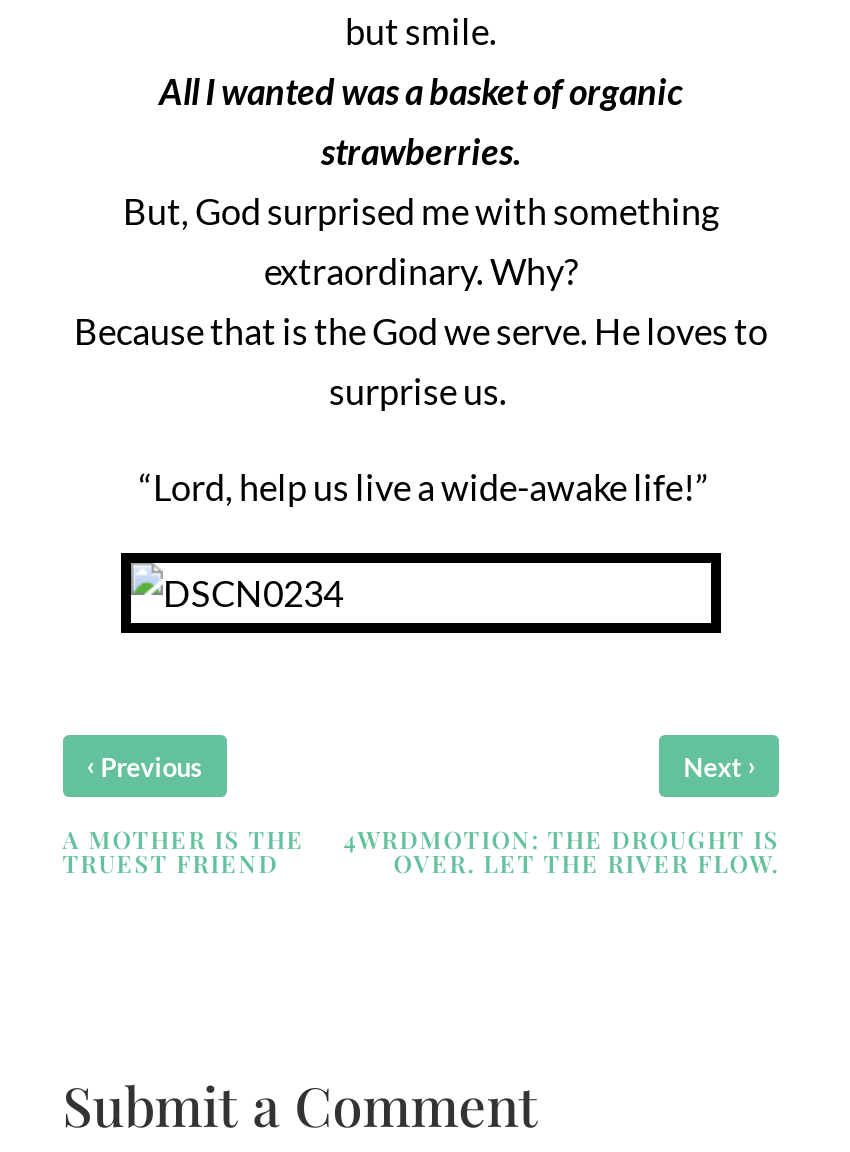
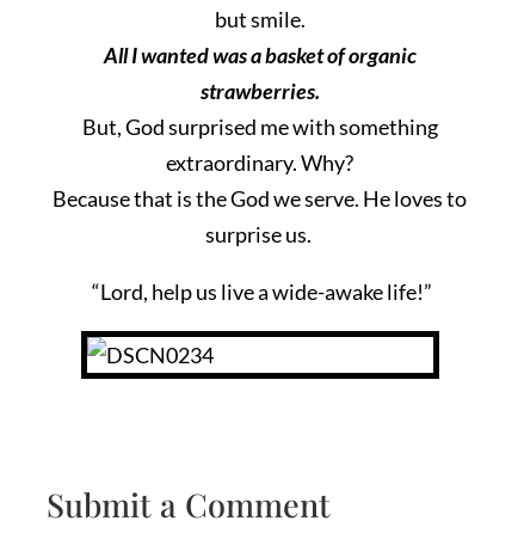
- ‹ Previous
- A MOTHER IS THE
- TRUEST FRIEND

- Next ›
- 4WRDMOTION: THE DROUGHT IS
- OVER. LET THE RIVER FLOW.
